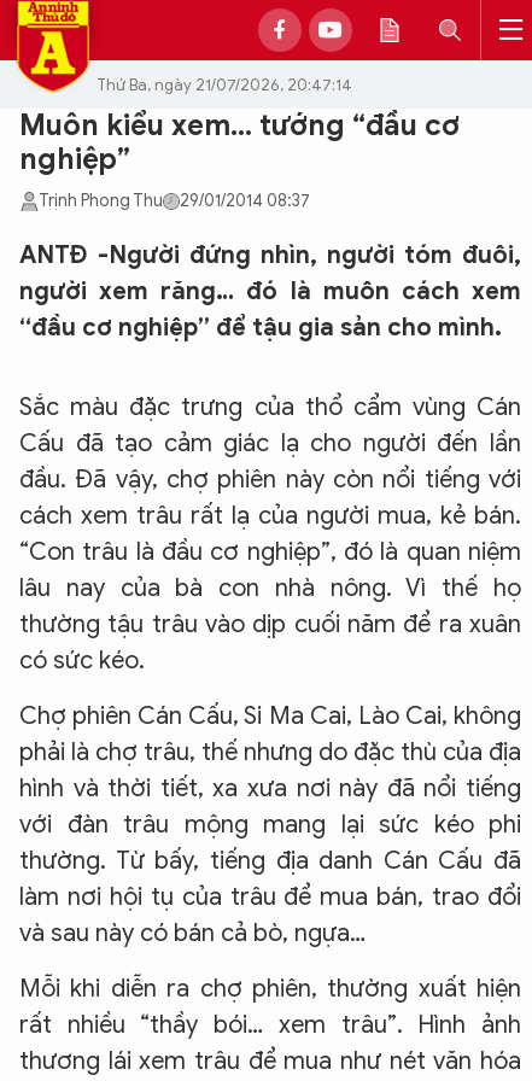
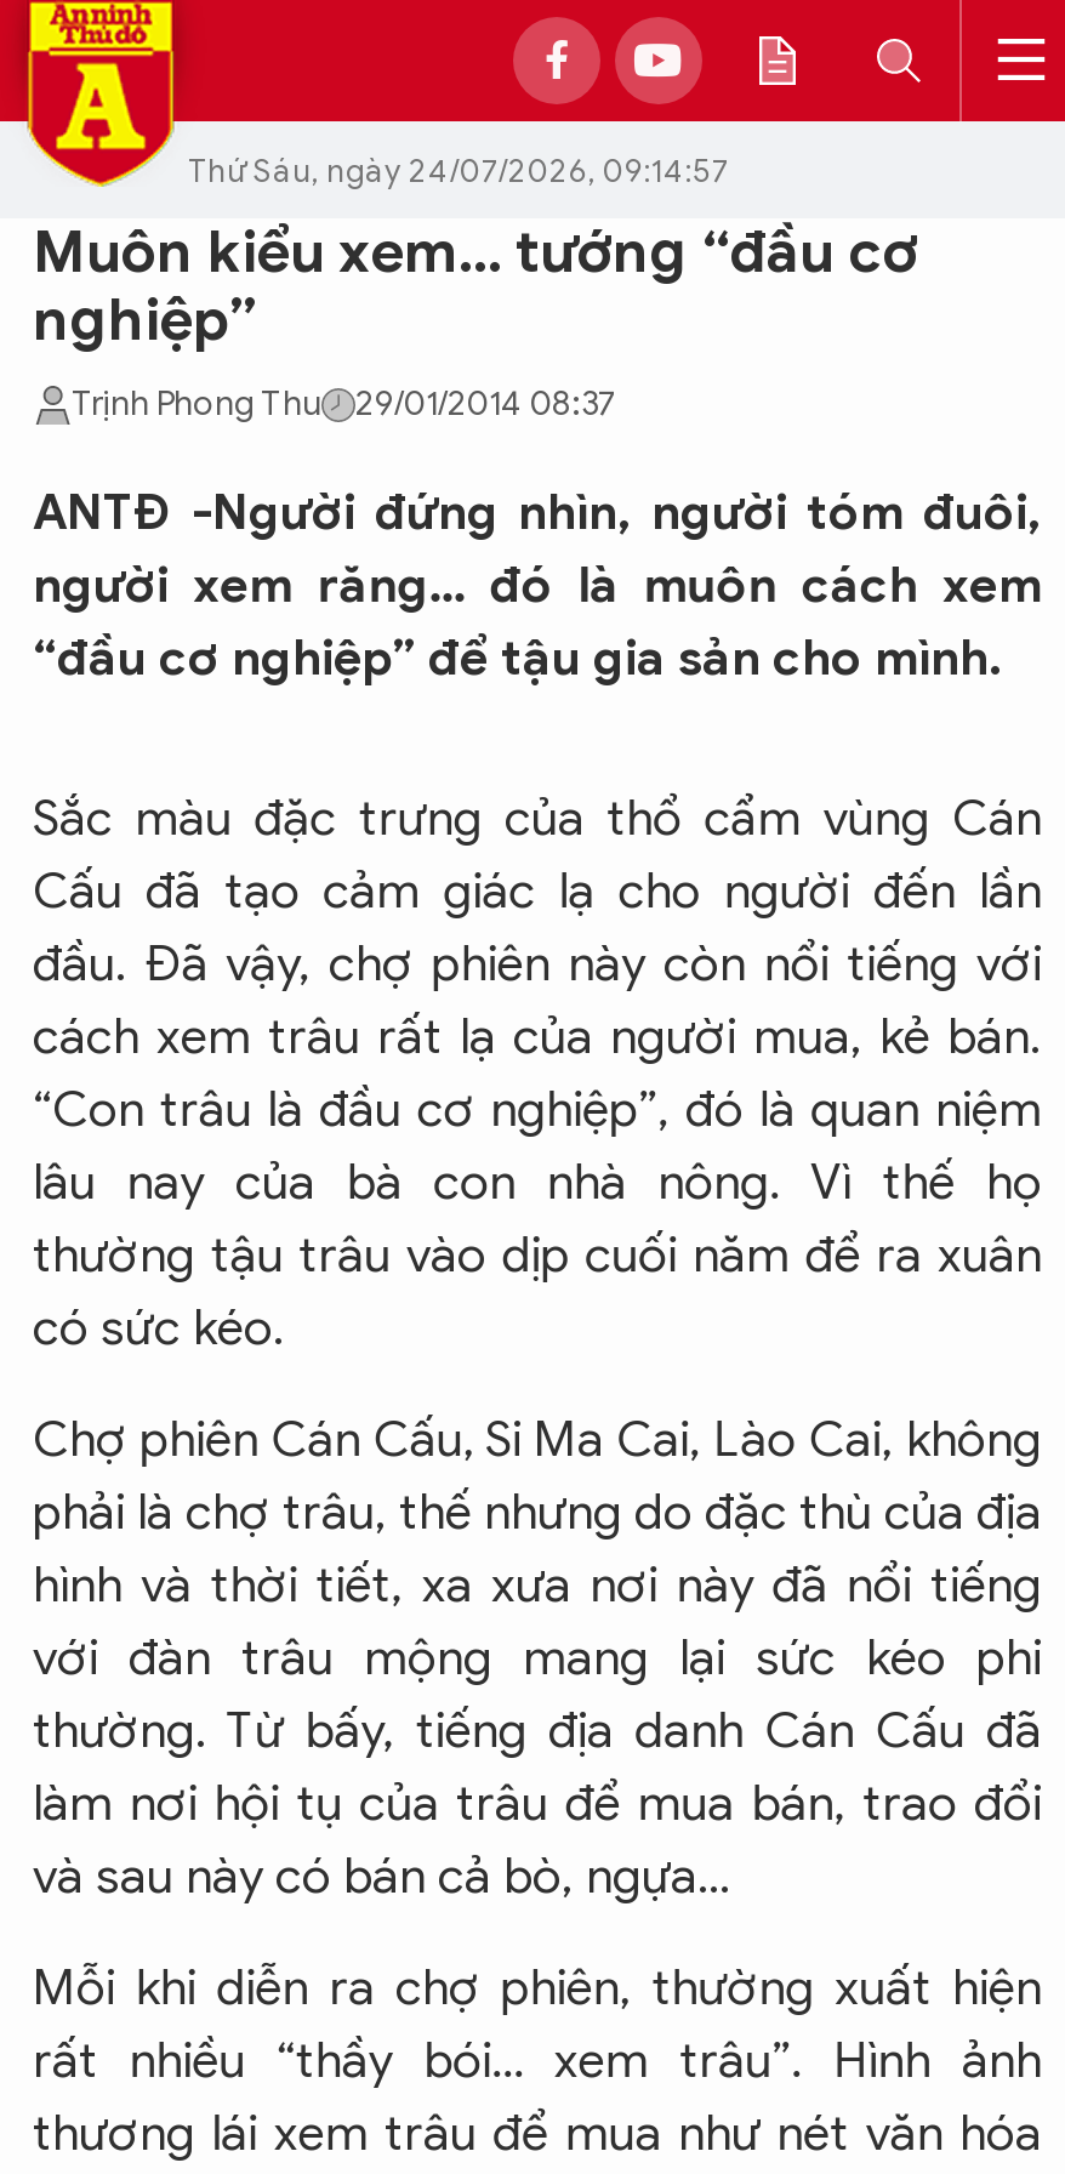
- Thứ Ba, ngày 21/07/2026, 20:47:14
+ Thứ Sáu, ngày 24/07/2026, 09:14:57
